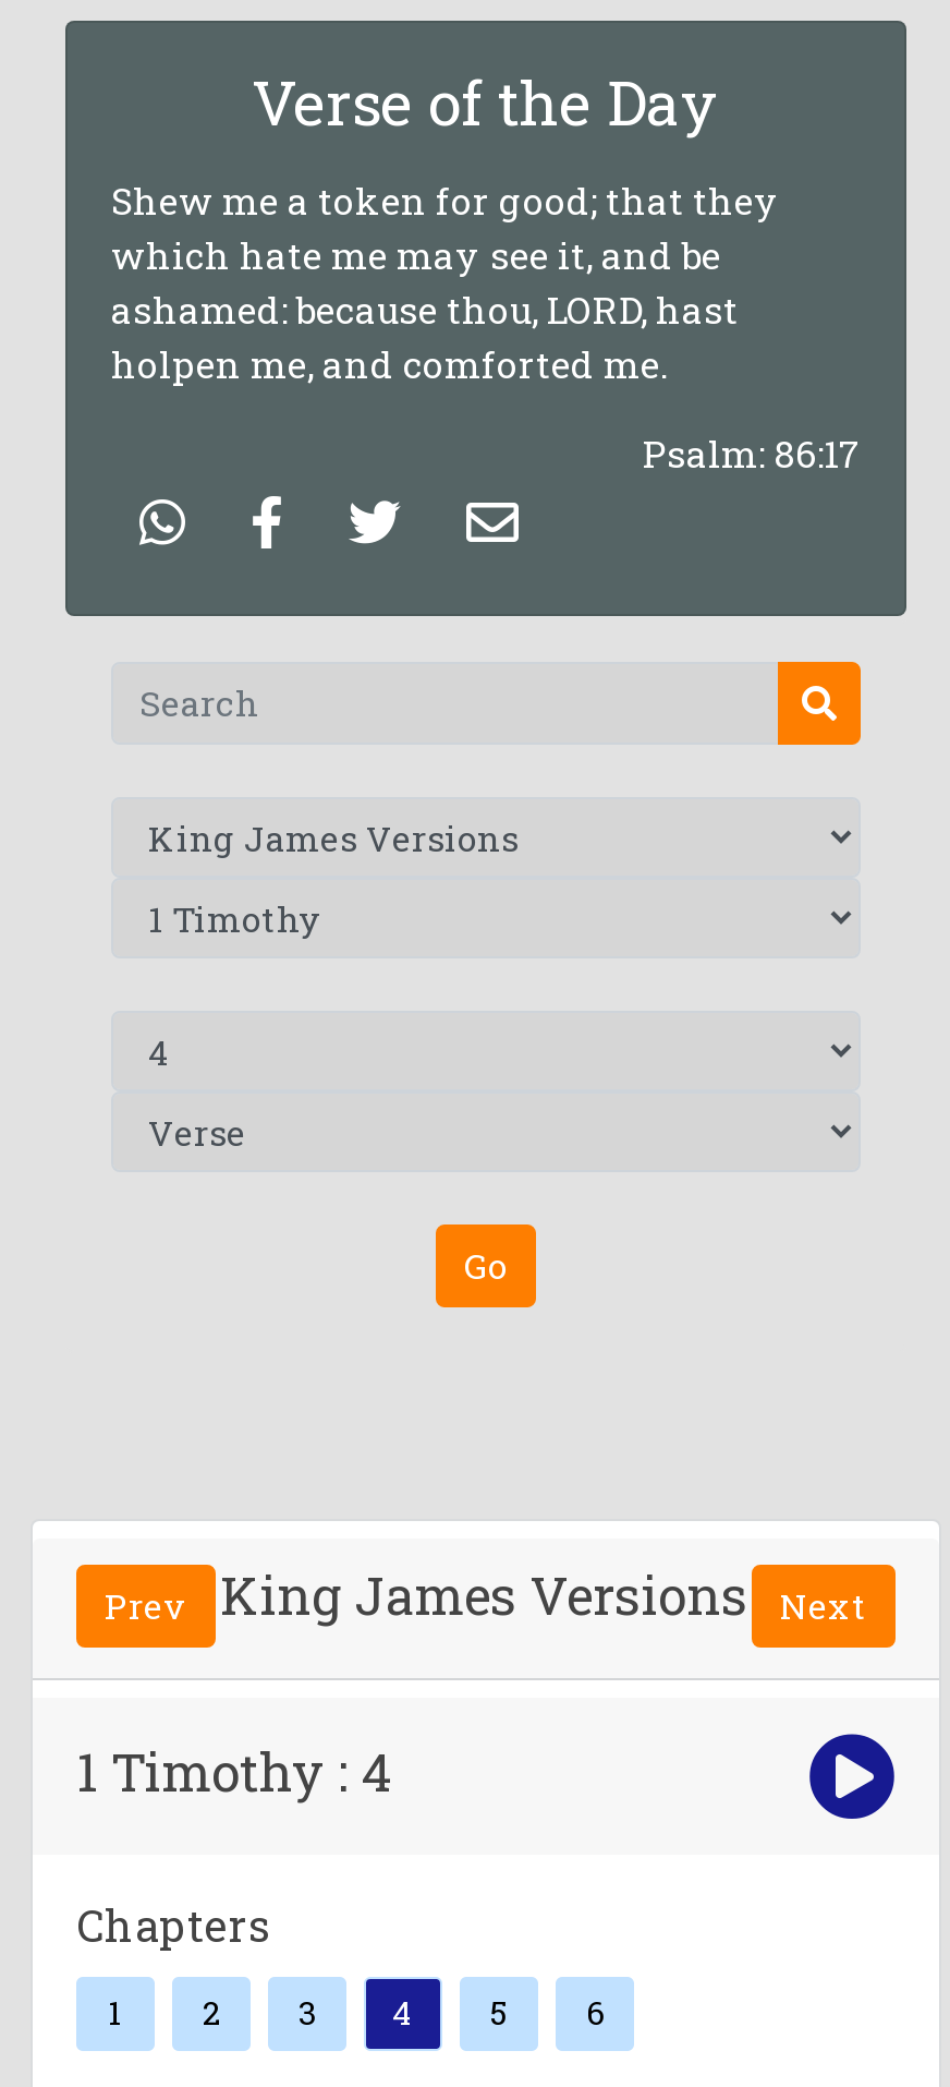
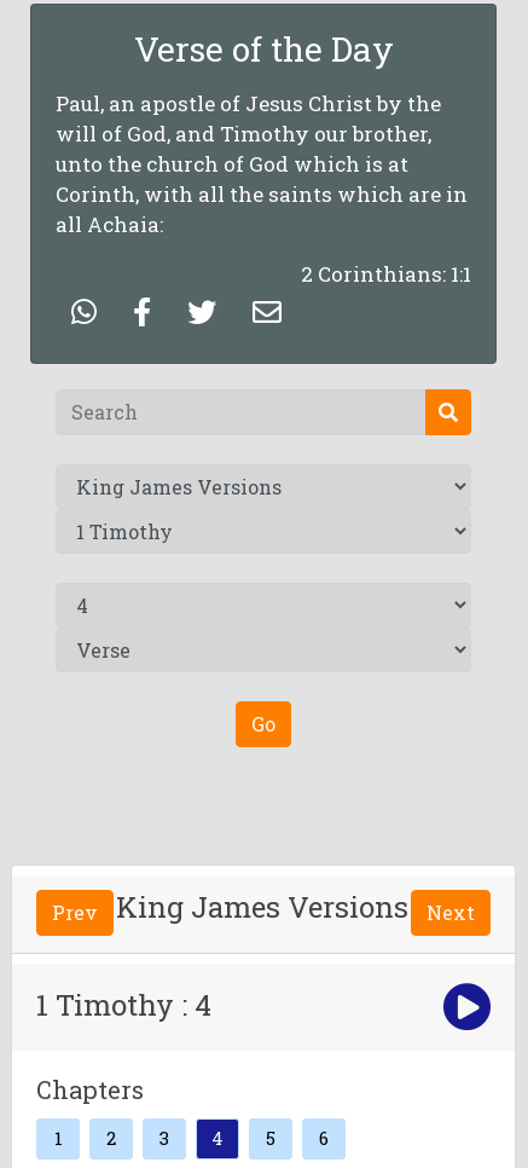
- Shew me a token for good; that they
- which hate me may see it, and be
- ashamed: because thou, LORD, hast
- holpen me, and comforted me.
+ Paul, an apostle of Jesus Christ by the
+ will of God, and Timothy our brother,
+ unto the church of God which is at
+ Corinth, with all the saints which are in
+ all Achaia:

- Psalm: 86:17
+ 2 Corinthians: 1:1
